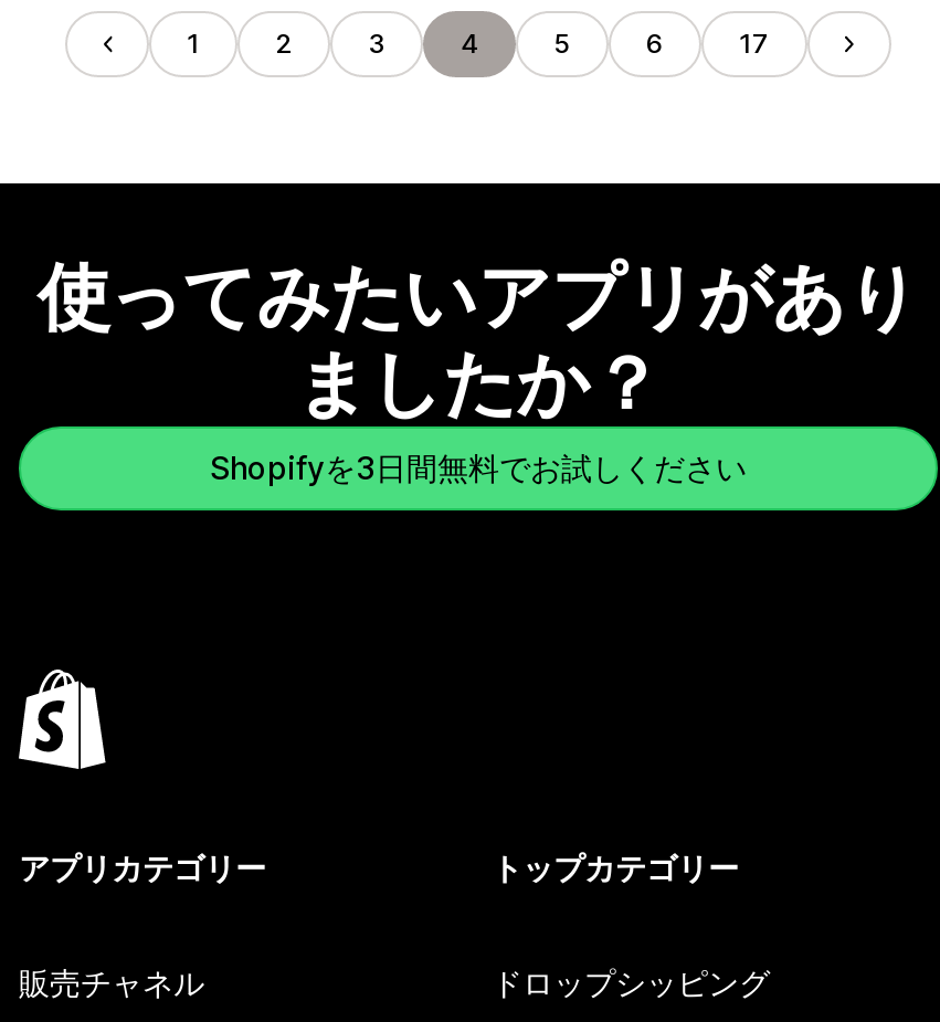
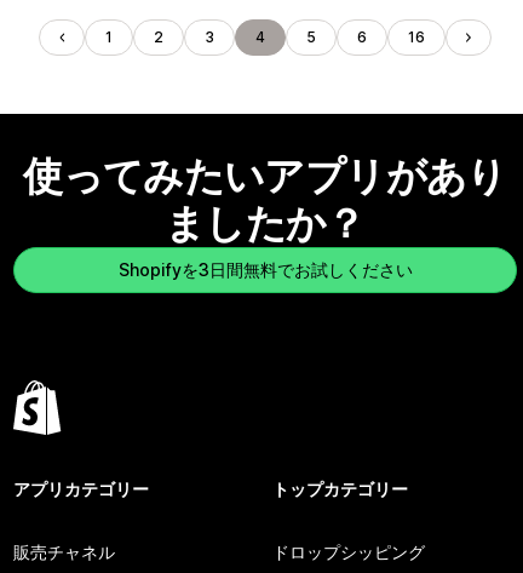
- 17
+ 16
